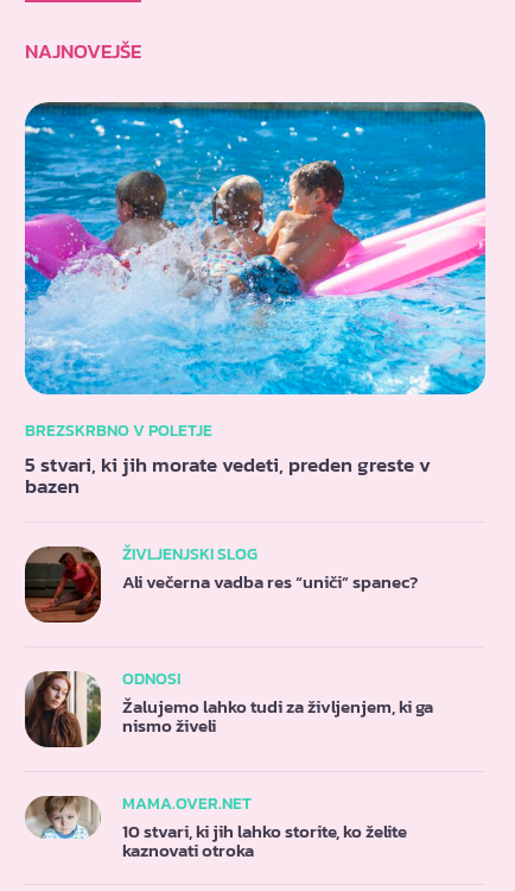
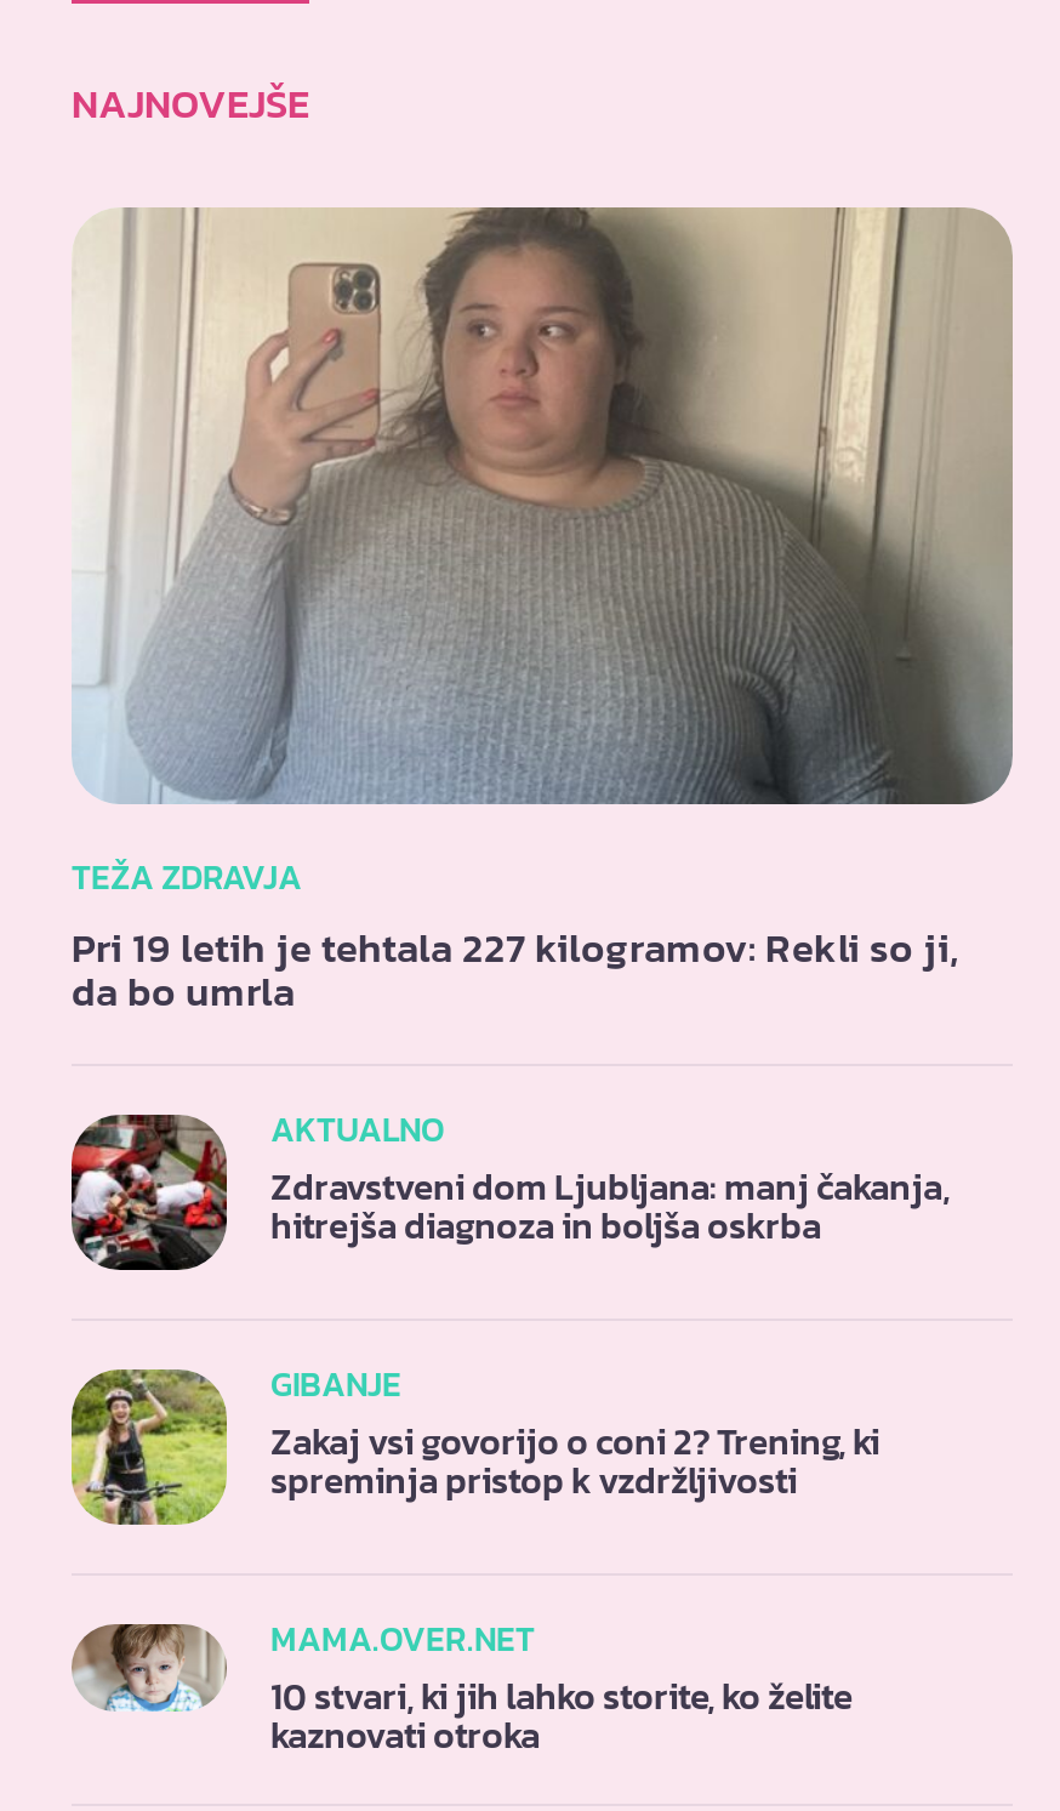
- [image]
- BREZSKRBNO V POLETJE
- 5 stvari, ki jih morate vedeti, preden greste v
- bazen
+ [image]
+ TEŽA ZDRAVJA
+ Pri 19 letih je tehtala 227 kilogramov: Rekli so ji,
+ da bo umrla

- [image]
- ŽIVLJENJSKI SLOG
- Ali večerna vadba res “uniči” spanec?
+ [image]
+ AKTUALNO
+ Zdravstveni dom Ljubljana: manj čakanja,
+ hitrejša diagnoza in boljša oskrba

- [image]
- ODNOSI
- Žalujemo lahko tudi za življenjem, ki ga
- nismo živeli
+ [image]
+ GIBANJE
+ Zakaj vsi govorijo o coni 2? Trening, ki
+ spreminja pristop k vzdržljivosti
